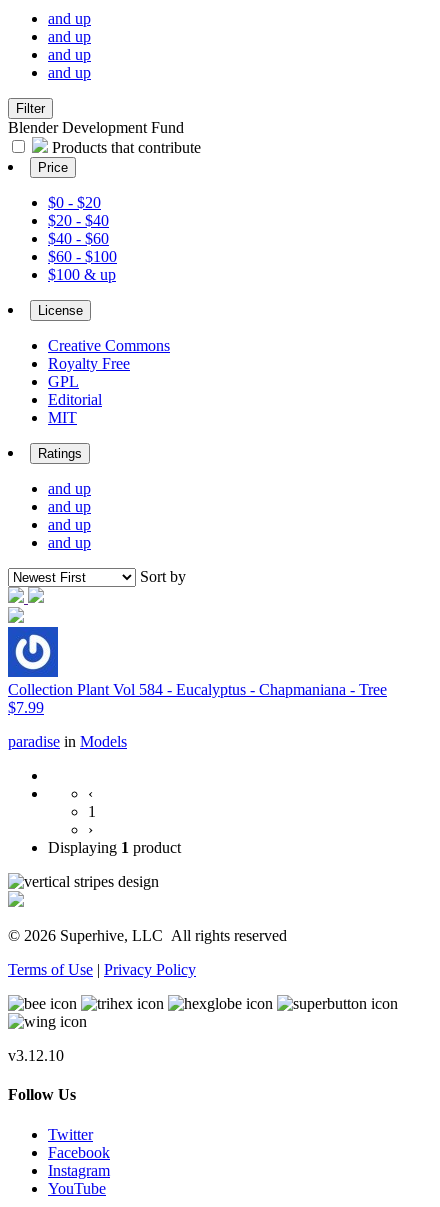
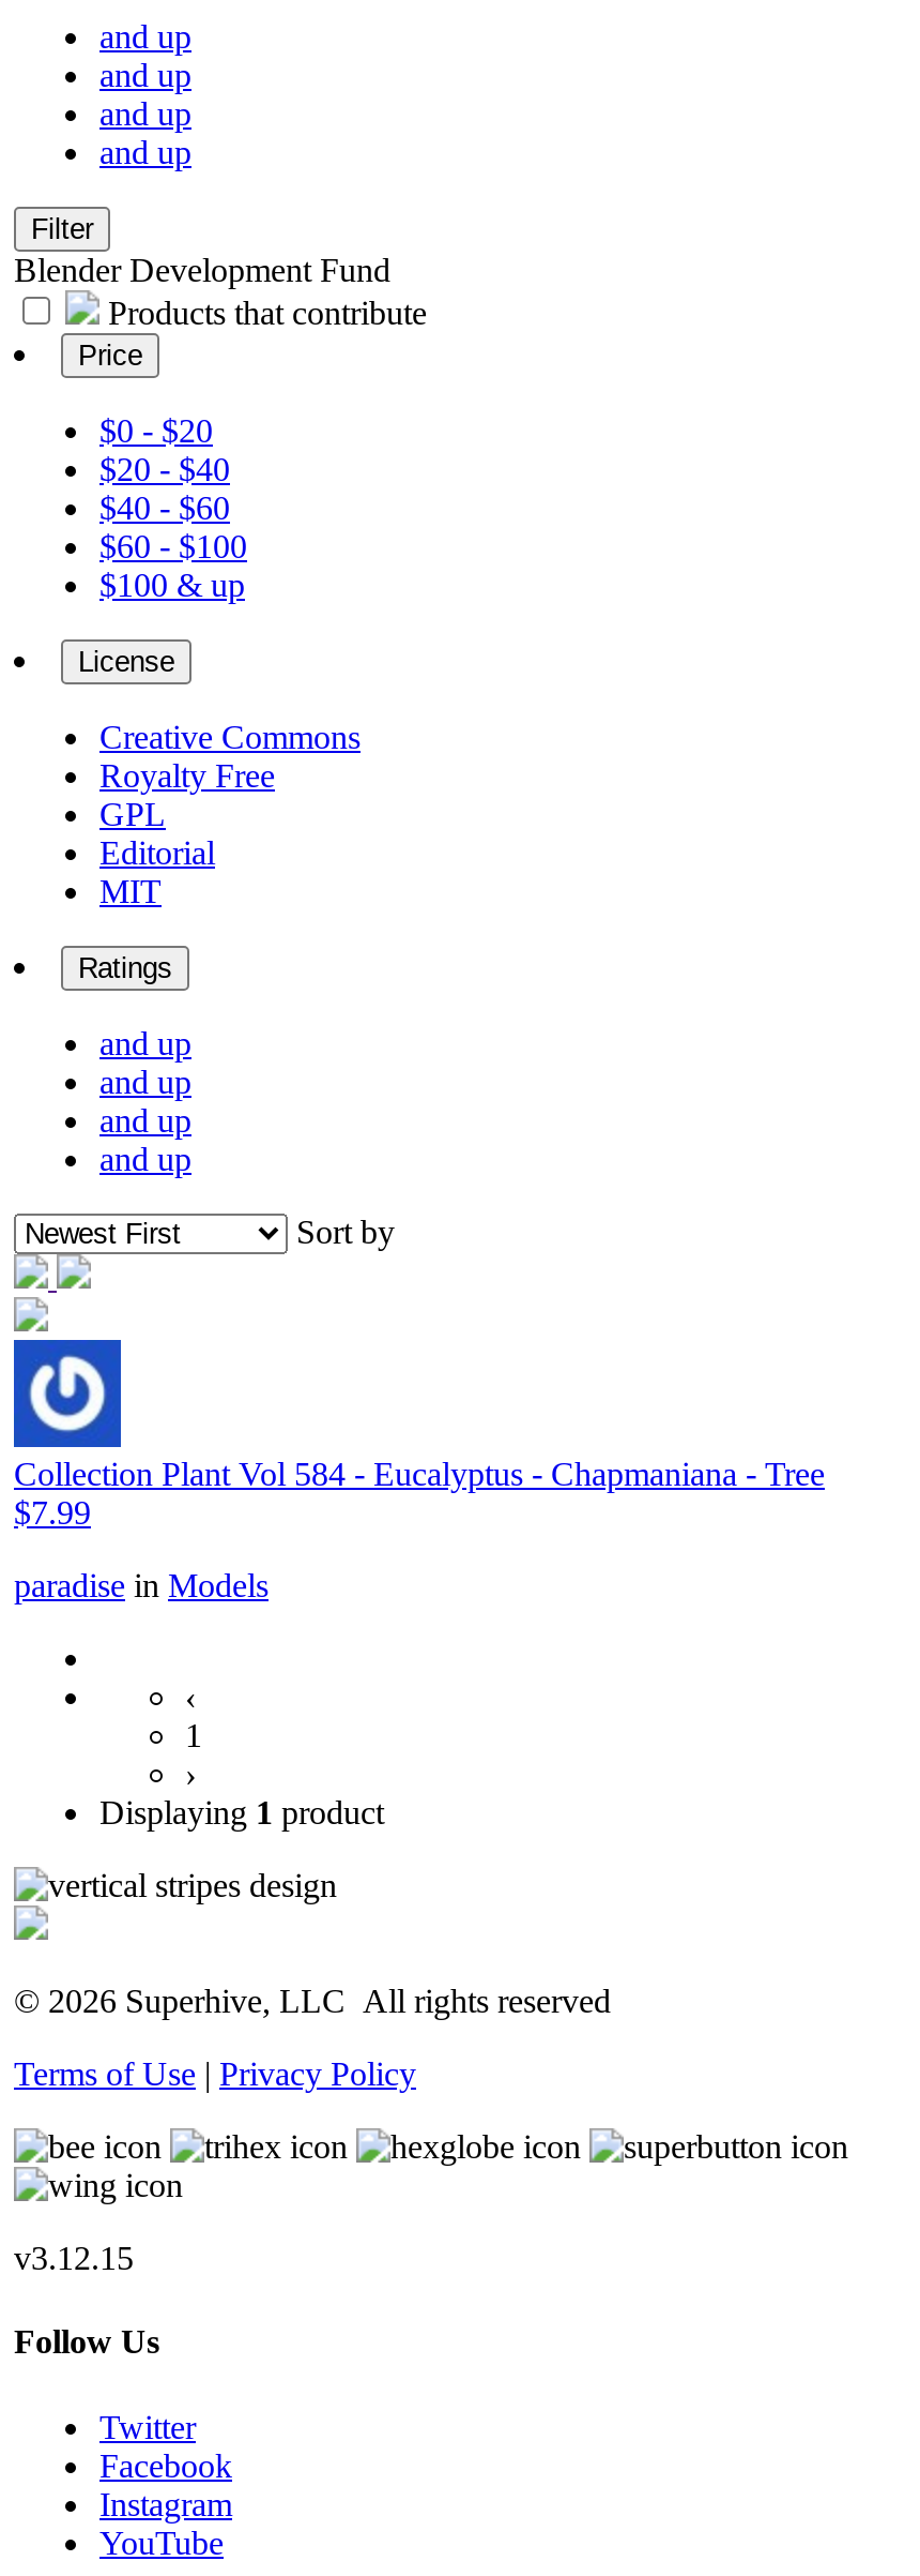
- v3.12.10
+ v3.12.15
